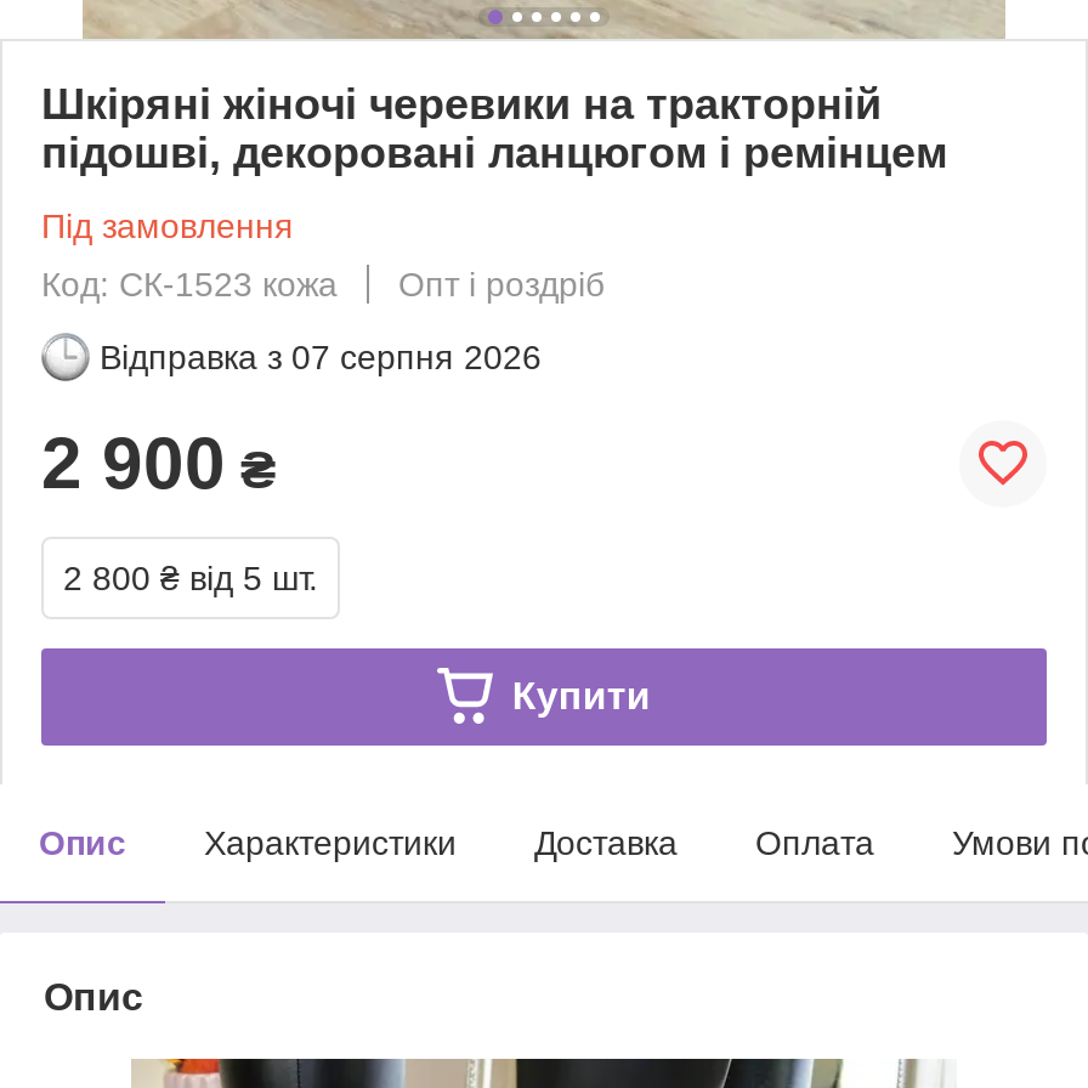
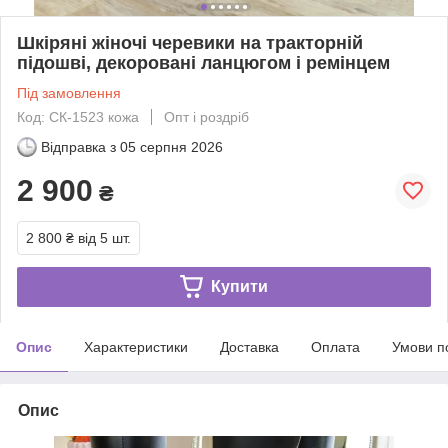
- Відправка з 07 серпня 2026
+ Відправка з 05 серпня 2026
